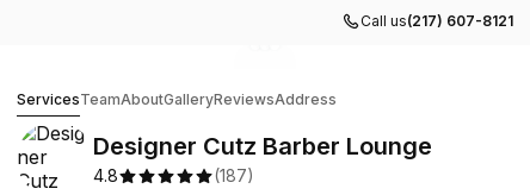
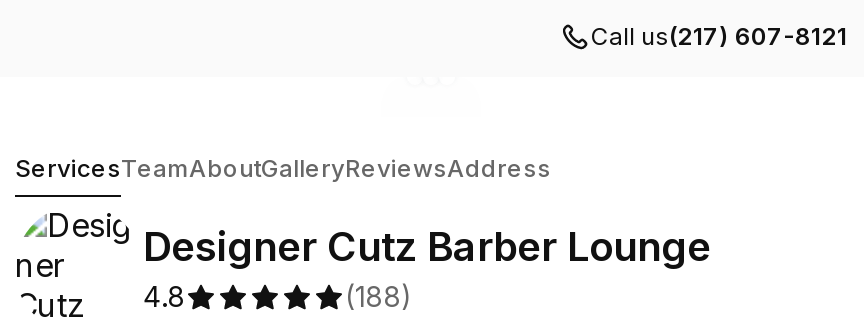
- (187)
+ (188)
